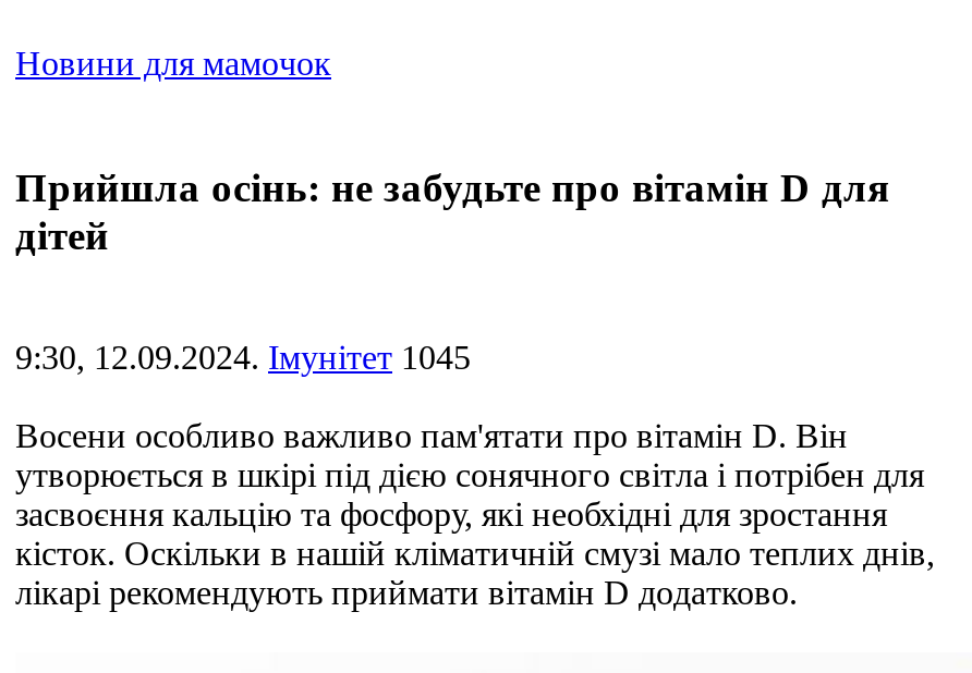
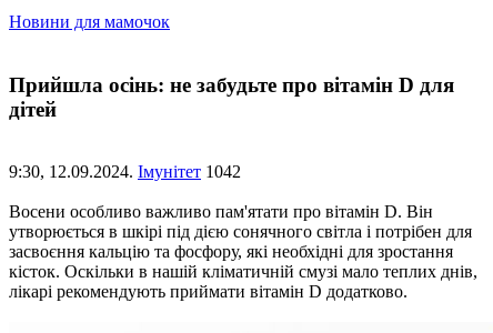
- 9:30, 12.09.2024. Імунітет 1045
+ 9:30, 12.09.2024. Імунітет 1042
